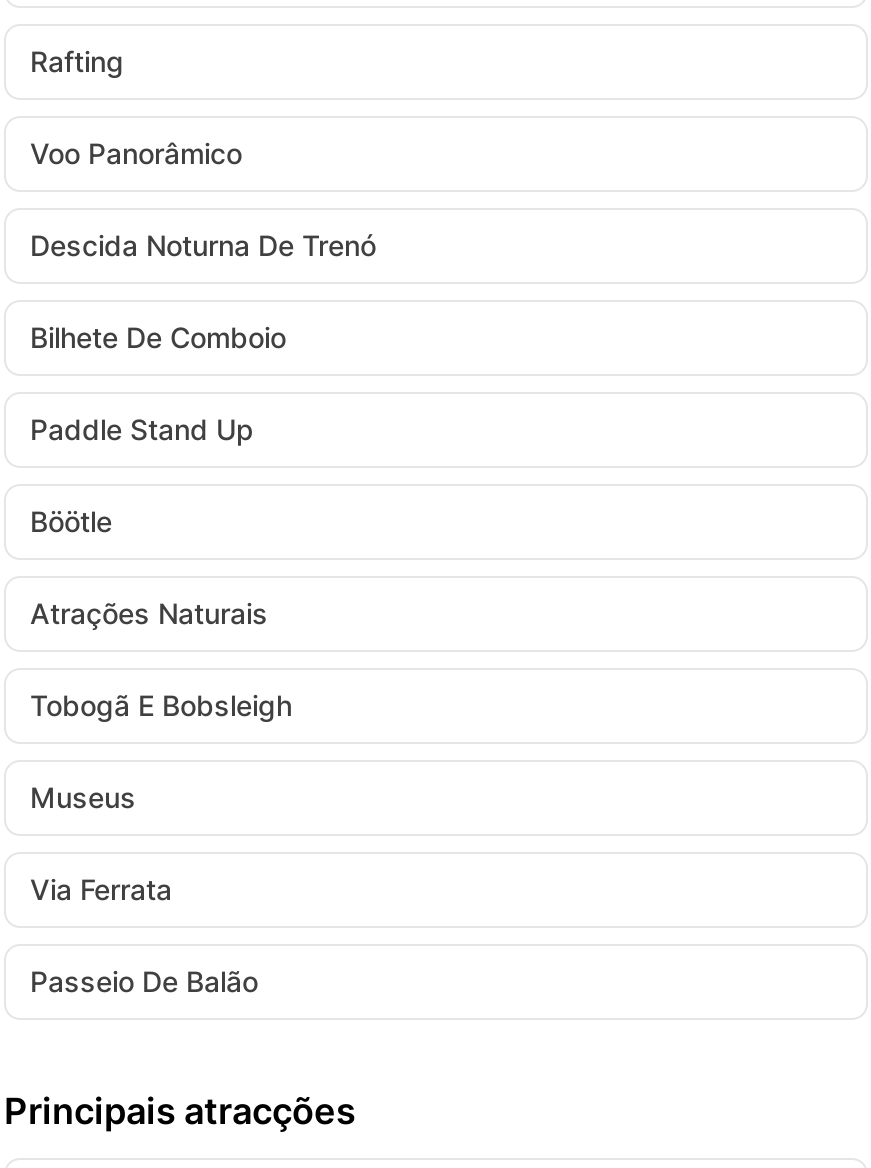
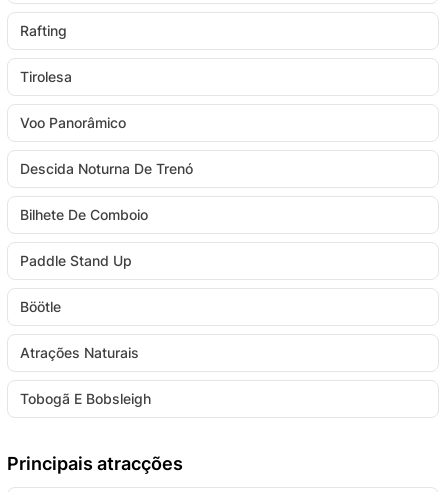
+ Tirolesa

moved down: Voo Panorâmico | Descida Noturna De Trenó | Bilhete De Comboio | Paddle Stand Up | Böötle | Atrações Naturais | Tobogã E Bobsleigh

- Museus
- Via Ferrata
- Passeio De Balão
